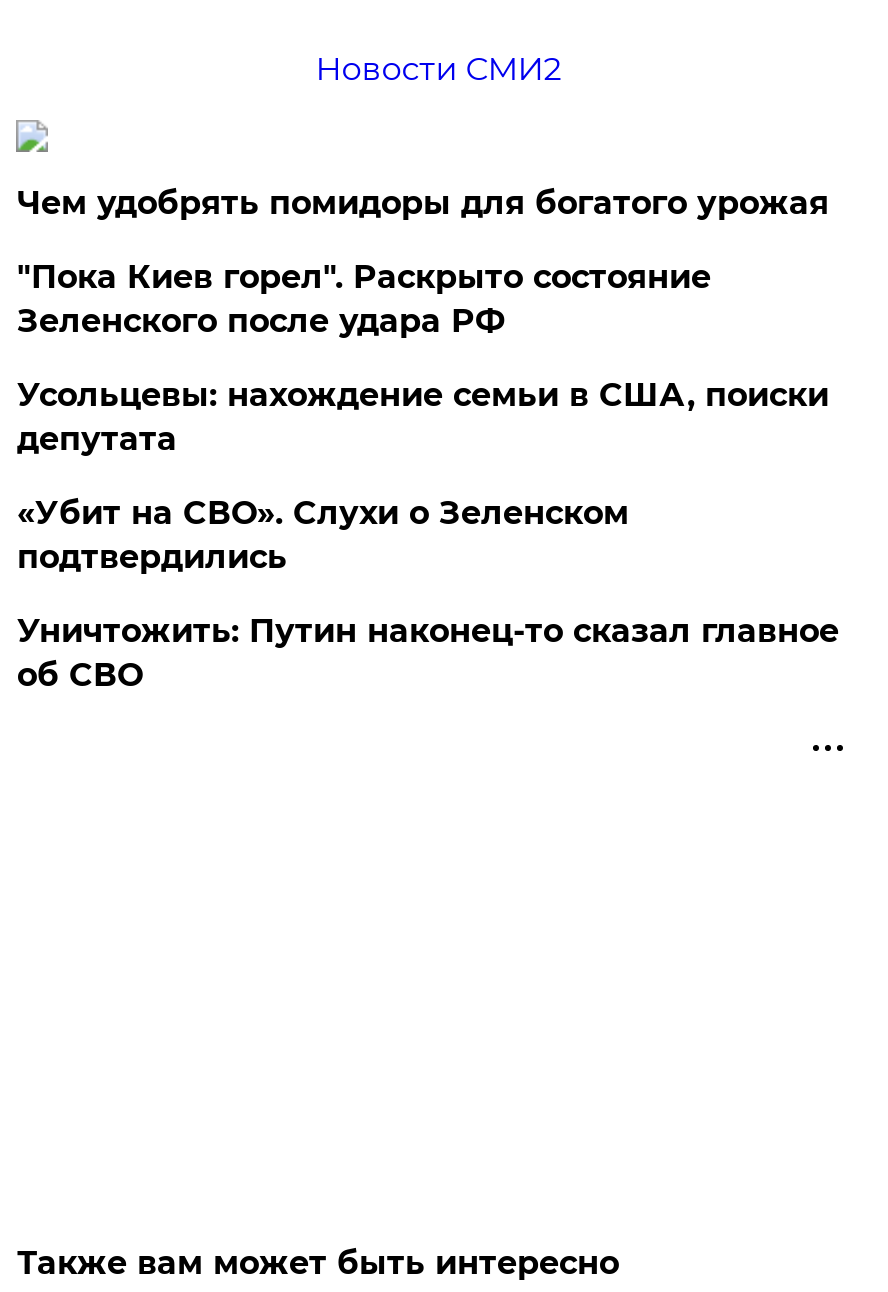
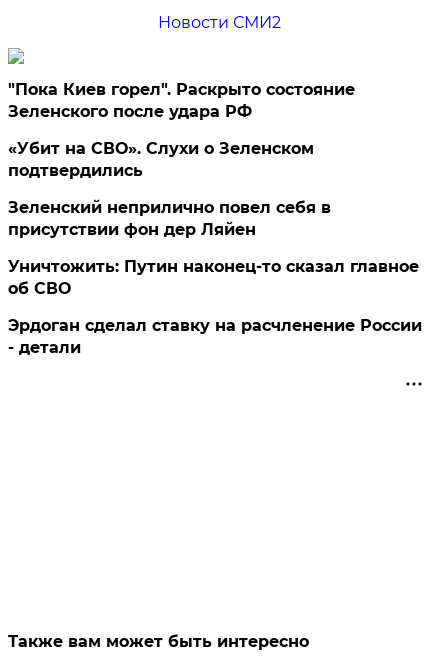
- Чем удобрять помидоры для богатого урожая

moved up: "Пока Киев горел". Раскрыто состояние | Зеленского после удара РФ

- Усольцевы: нахождение семьи в США, поиски
- депутата

moved up: «Убит на СВО». Слухи о Зеленском | подтвердились

+ Зеленский неприлично повел cебя в
+ присутствии фон дер Ляйен

moved up: Уничтожить: Путин наконец-то сказал главное | об СВО

+ Эрдоган сделал ставку на расчленение России
+ - детали
